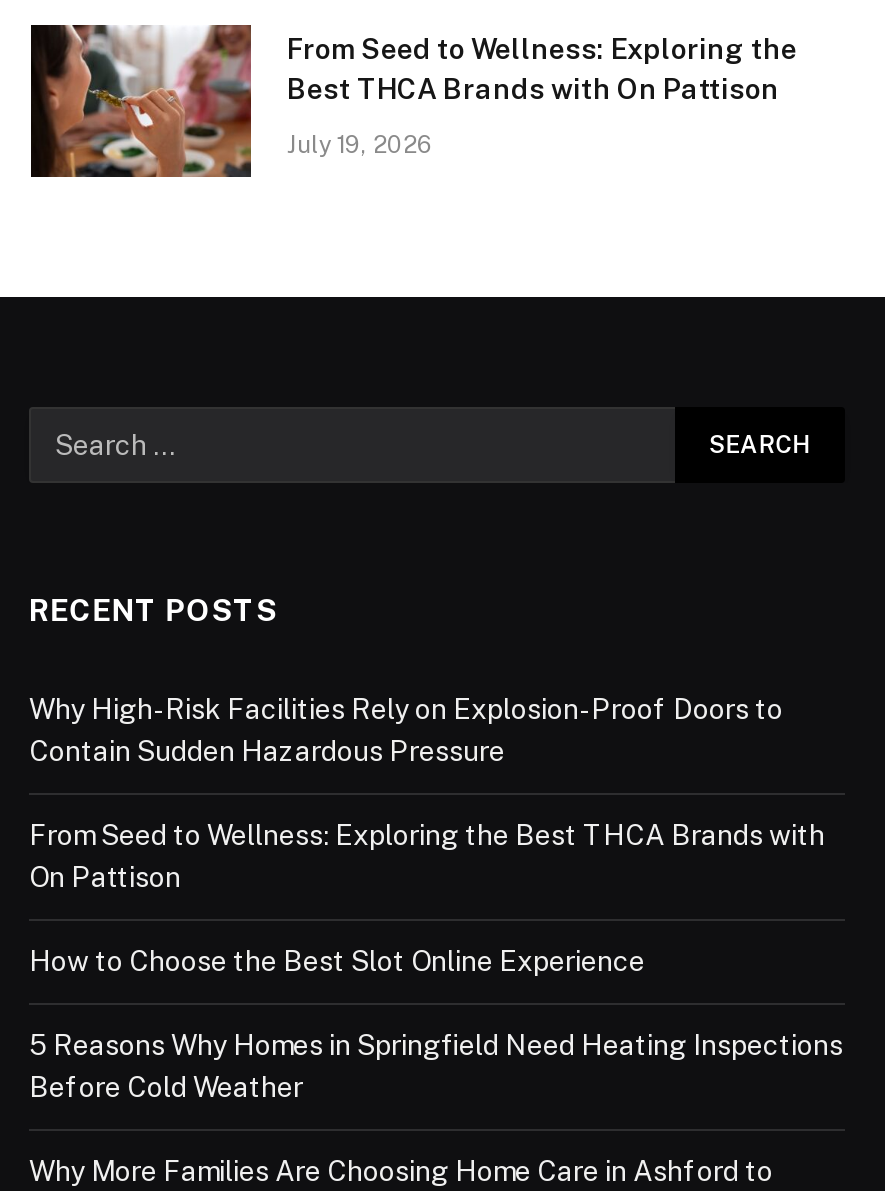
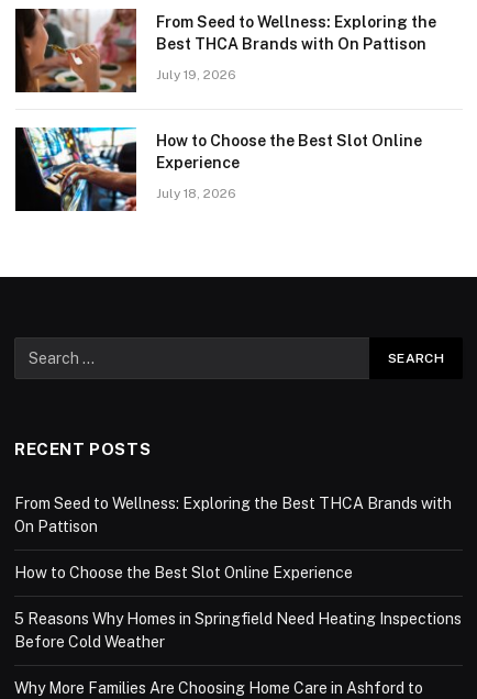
+ [image]
+ How to Choose the Best Slot Online
+ Experience
+ July 18, 2026

moved down: RECENT POSTS

- Why High-Risk Facilities Rely on Explosion-Proof Doors to
- Contain Sudden Hazardous Pressure
